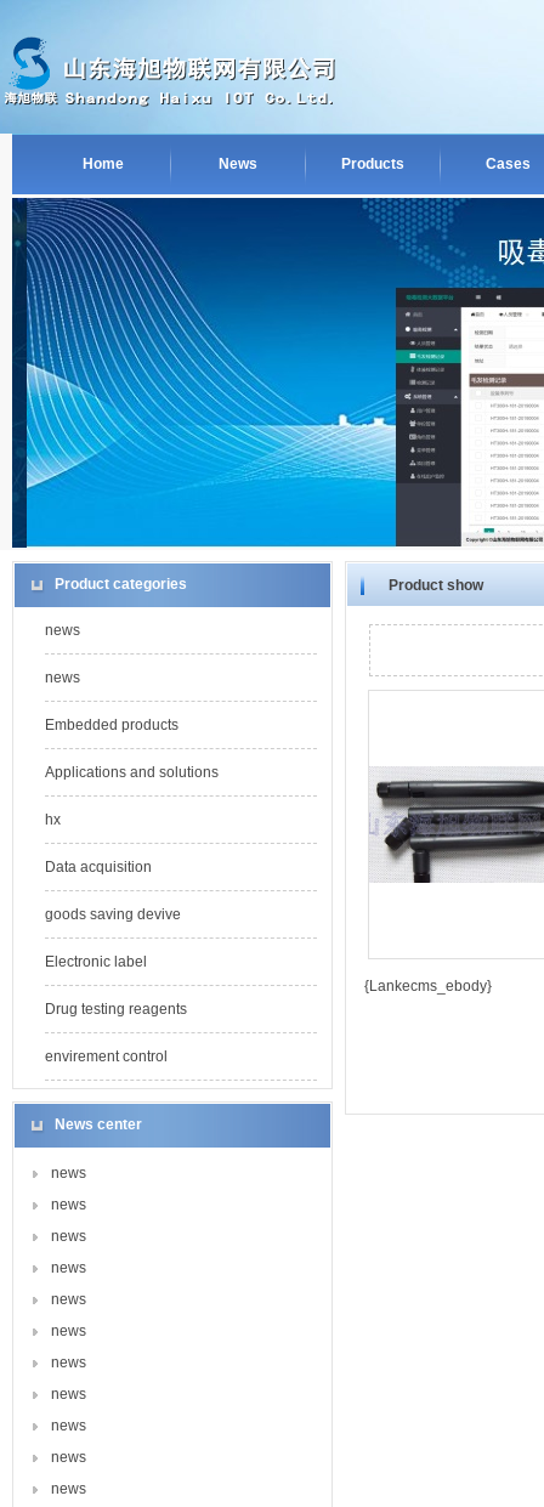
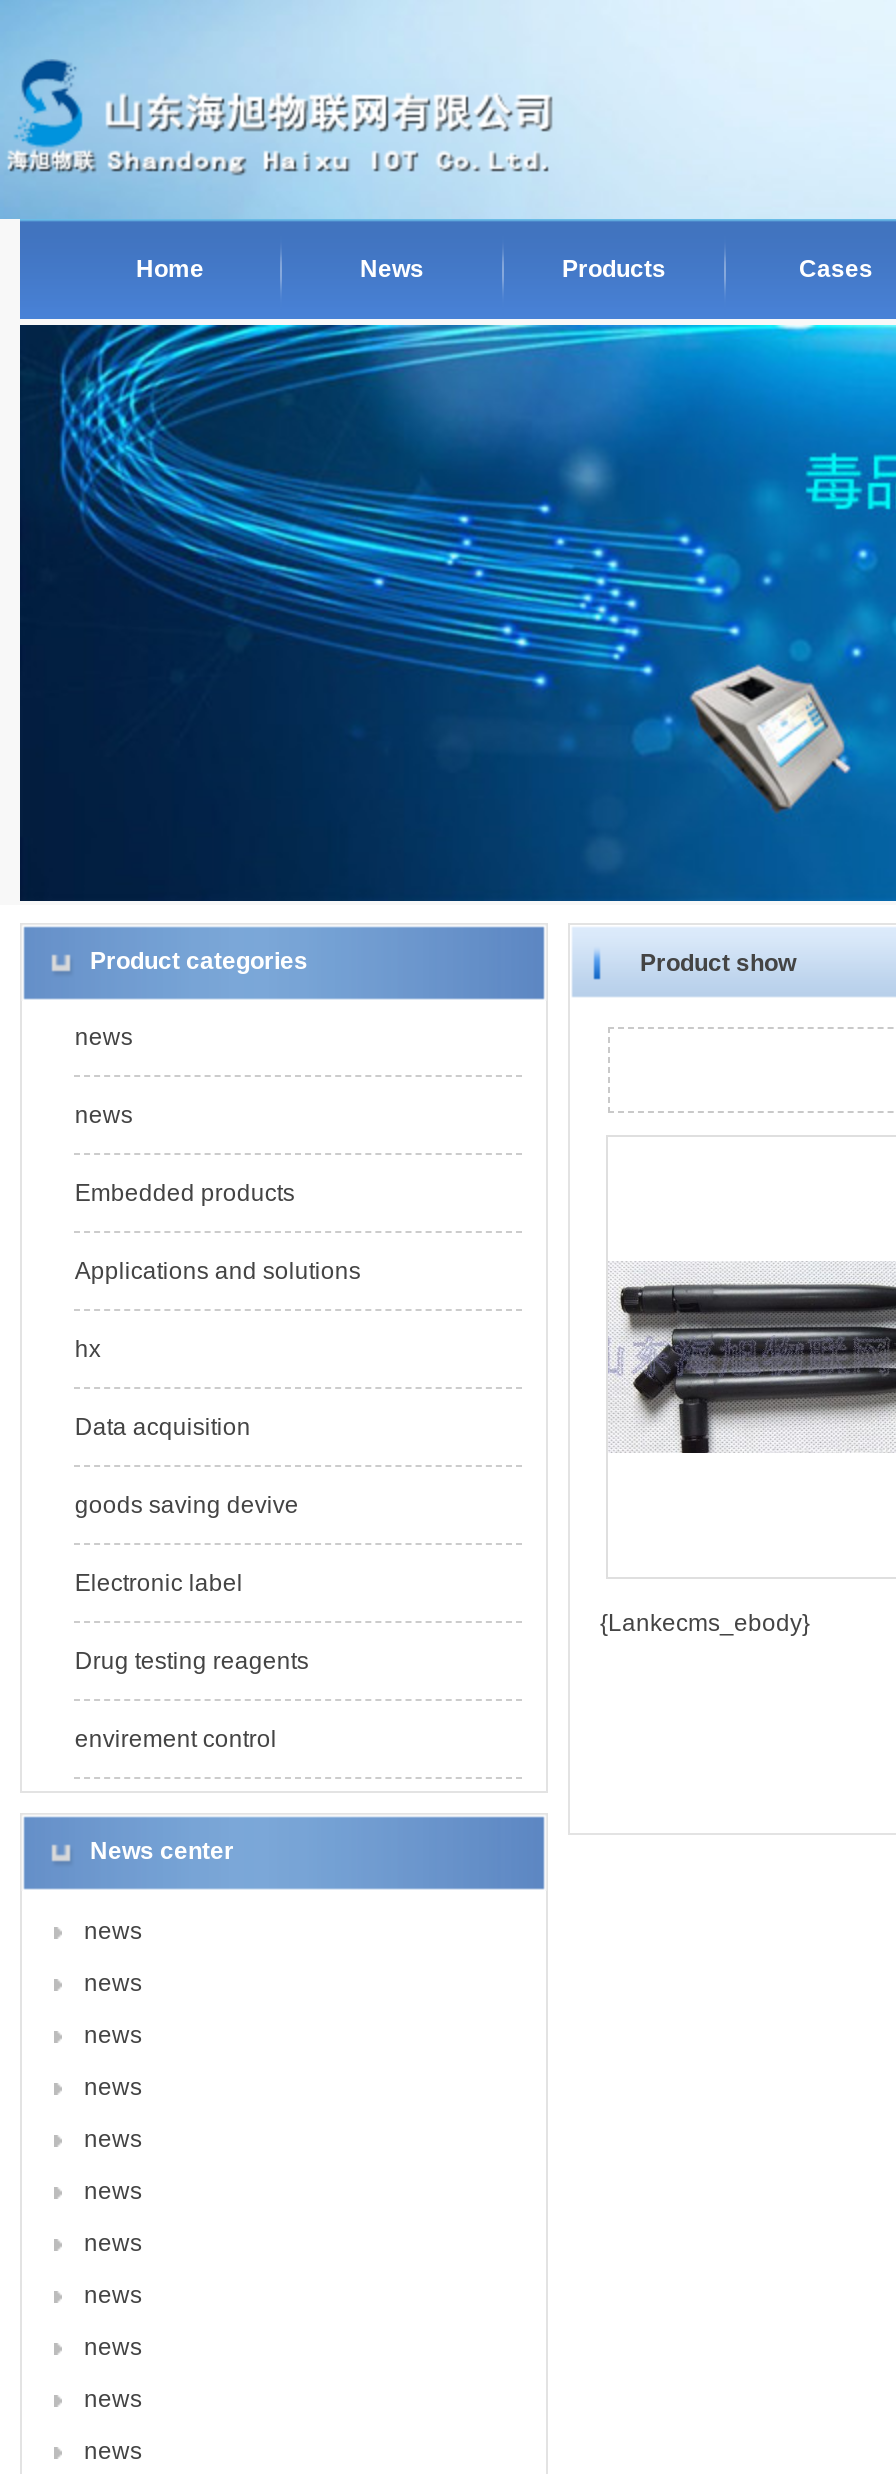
- [image]
+ [image]
